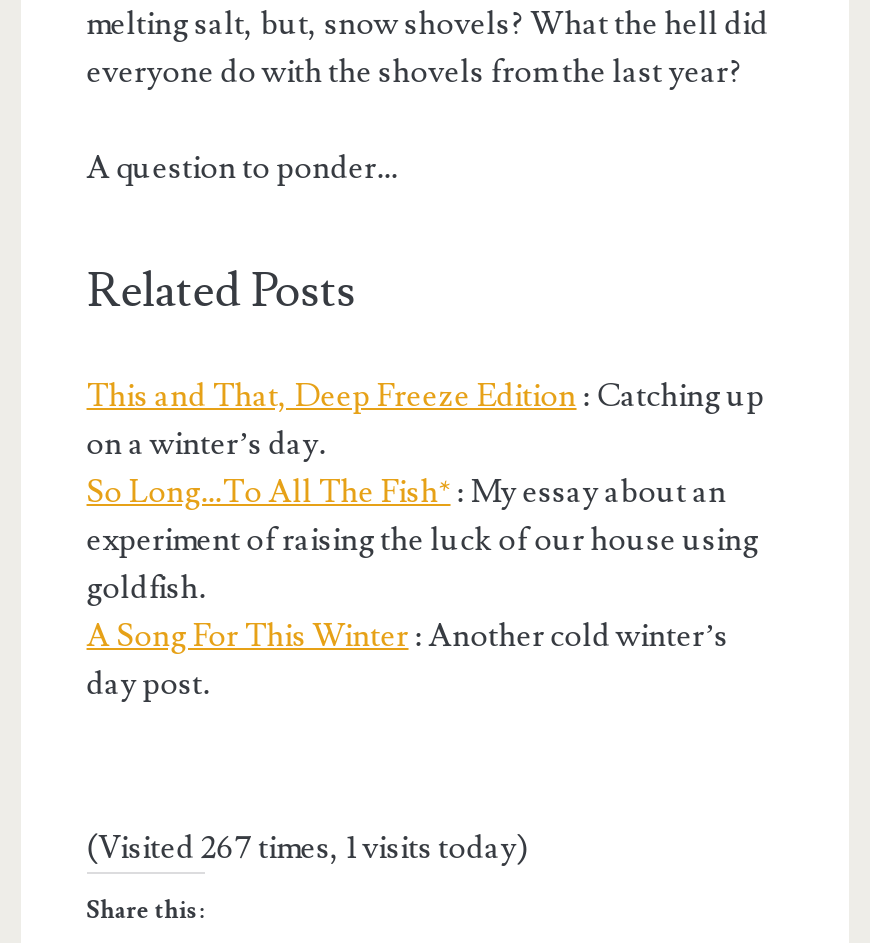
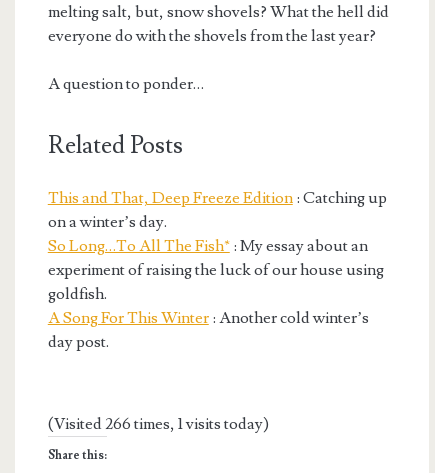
- (Visited 267 times, 1 visits today)
+ (Visited 266 times, 1 visits today)
